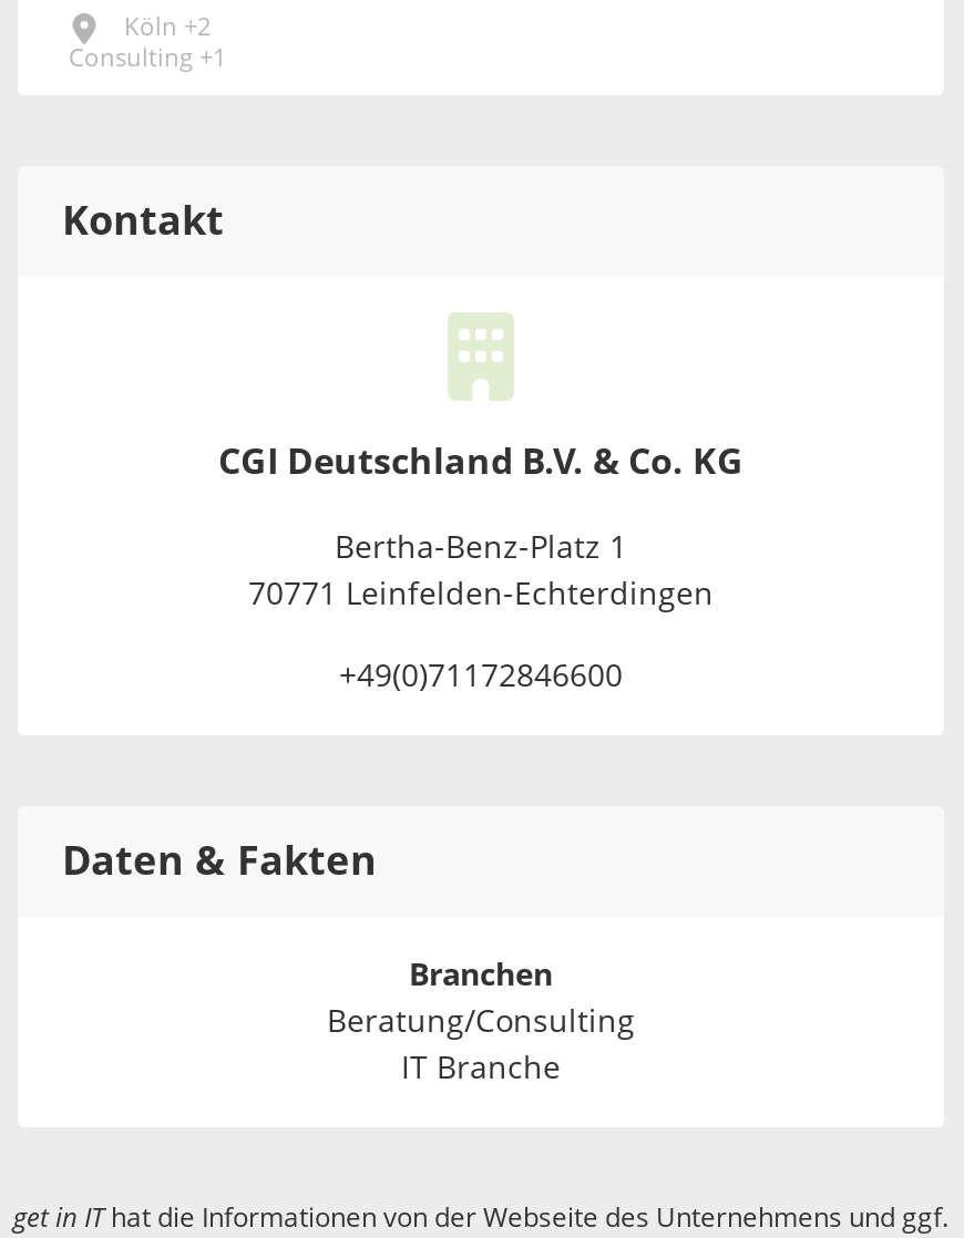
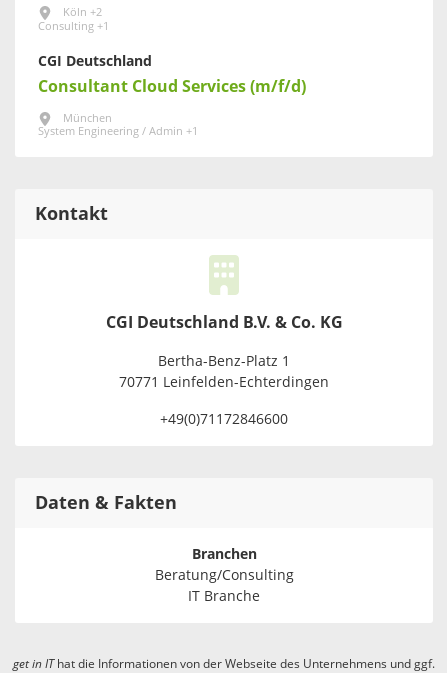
+ CGI Deutschland
+ Consultant Cloud Services (m/f/d)
+ München
+ System Engineering / Admin +1
